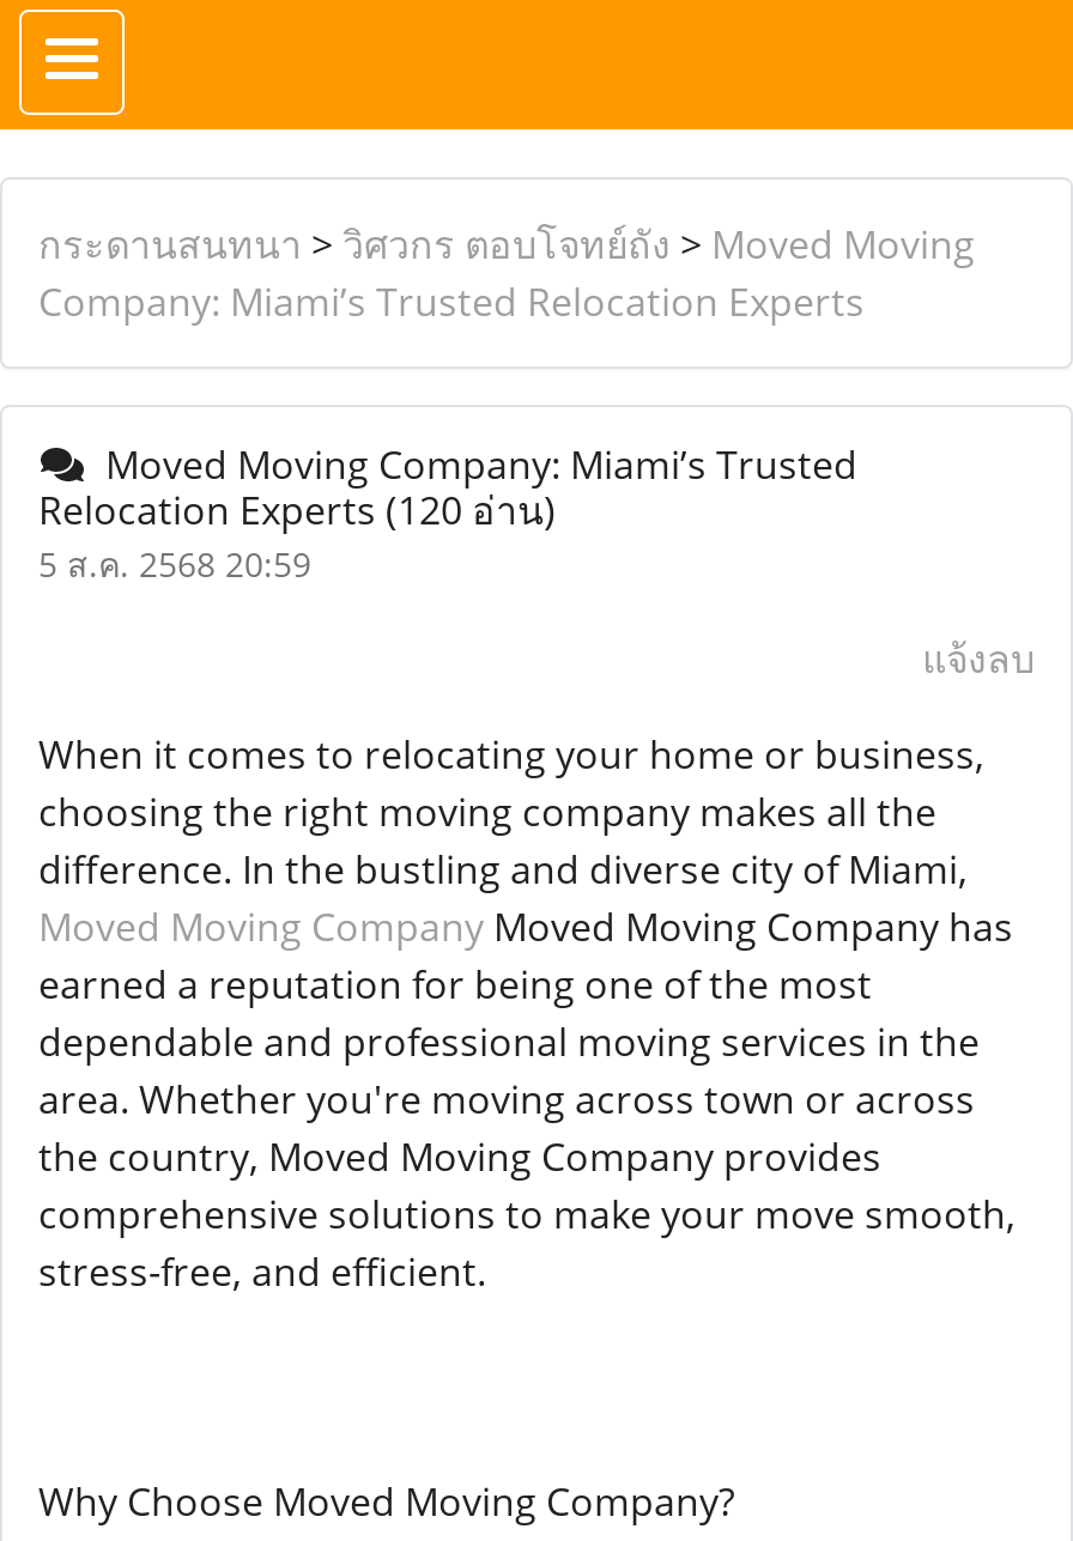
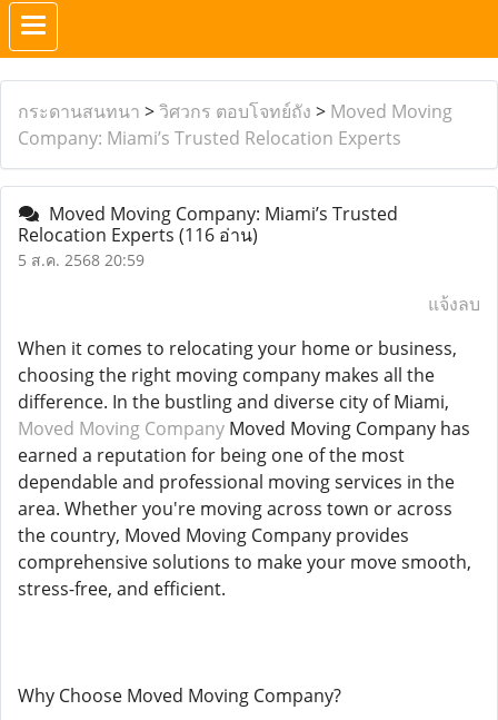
- Relocation Experts (120 อ่าน)
+ Relocation Experts (116 อ่าน)
